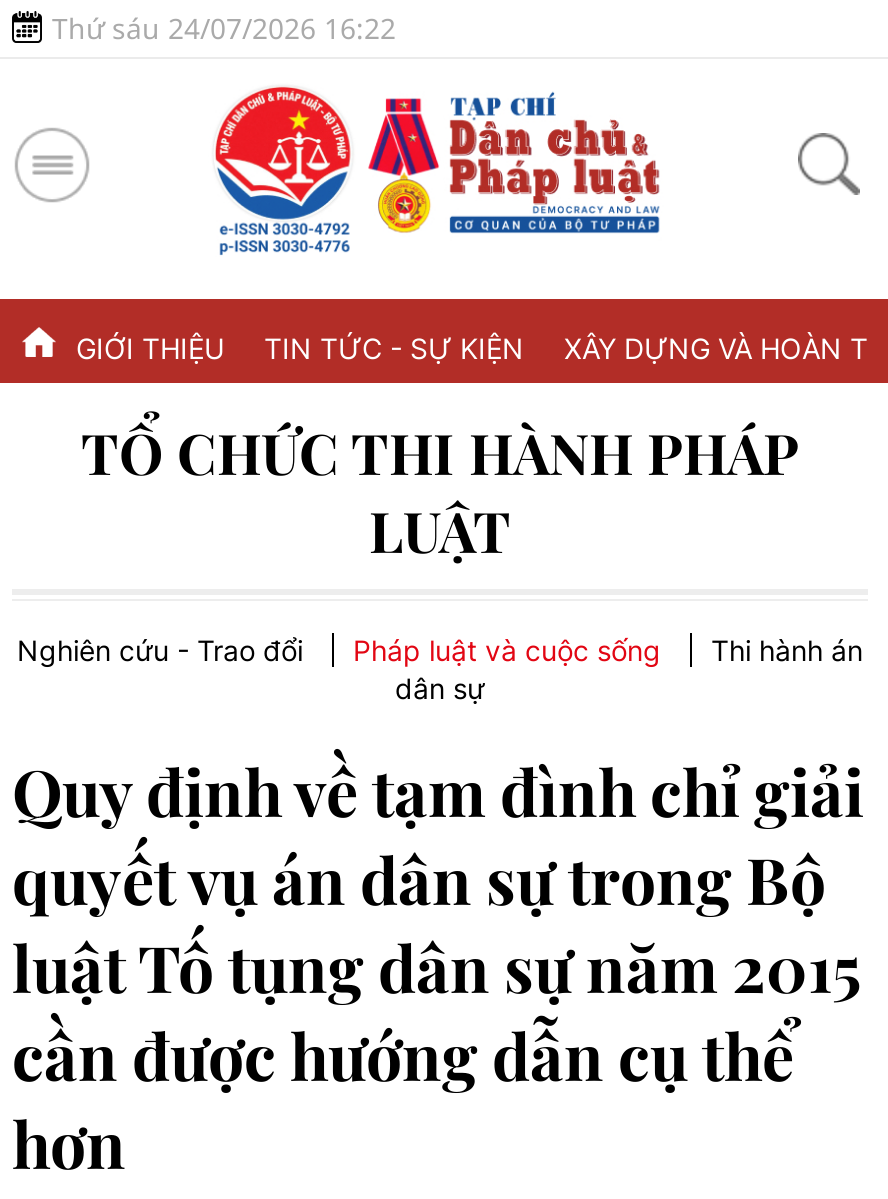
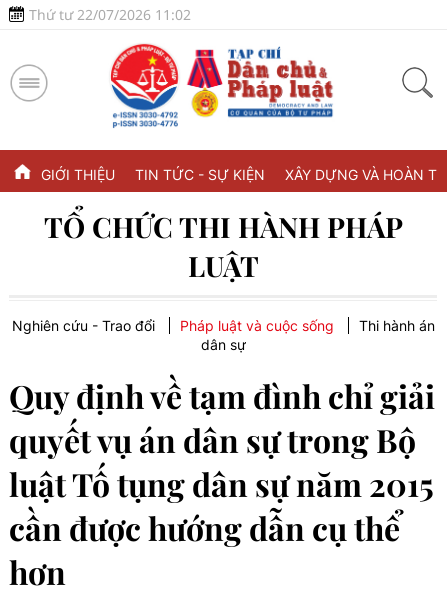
- Thứ sáu 24/07/2026 16:22
+ Thứ tư 22/07/2026 11:02
